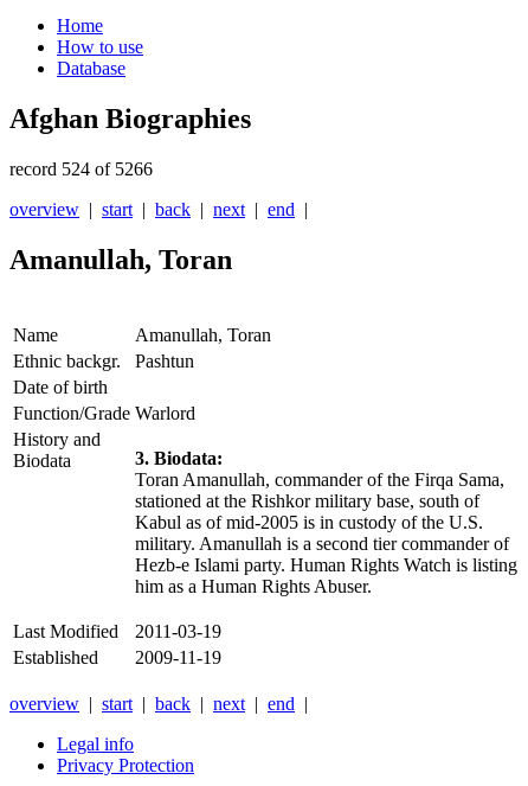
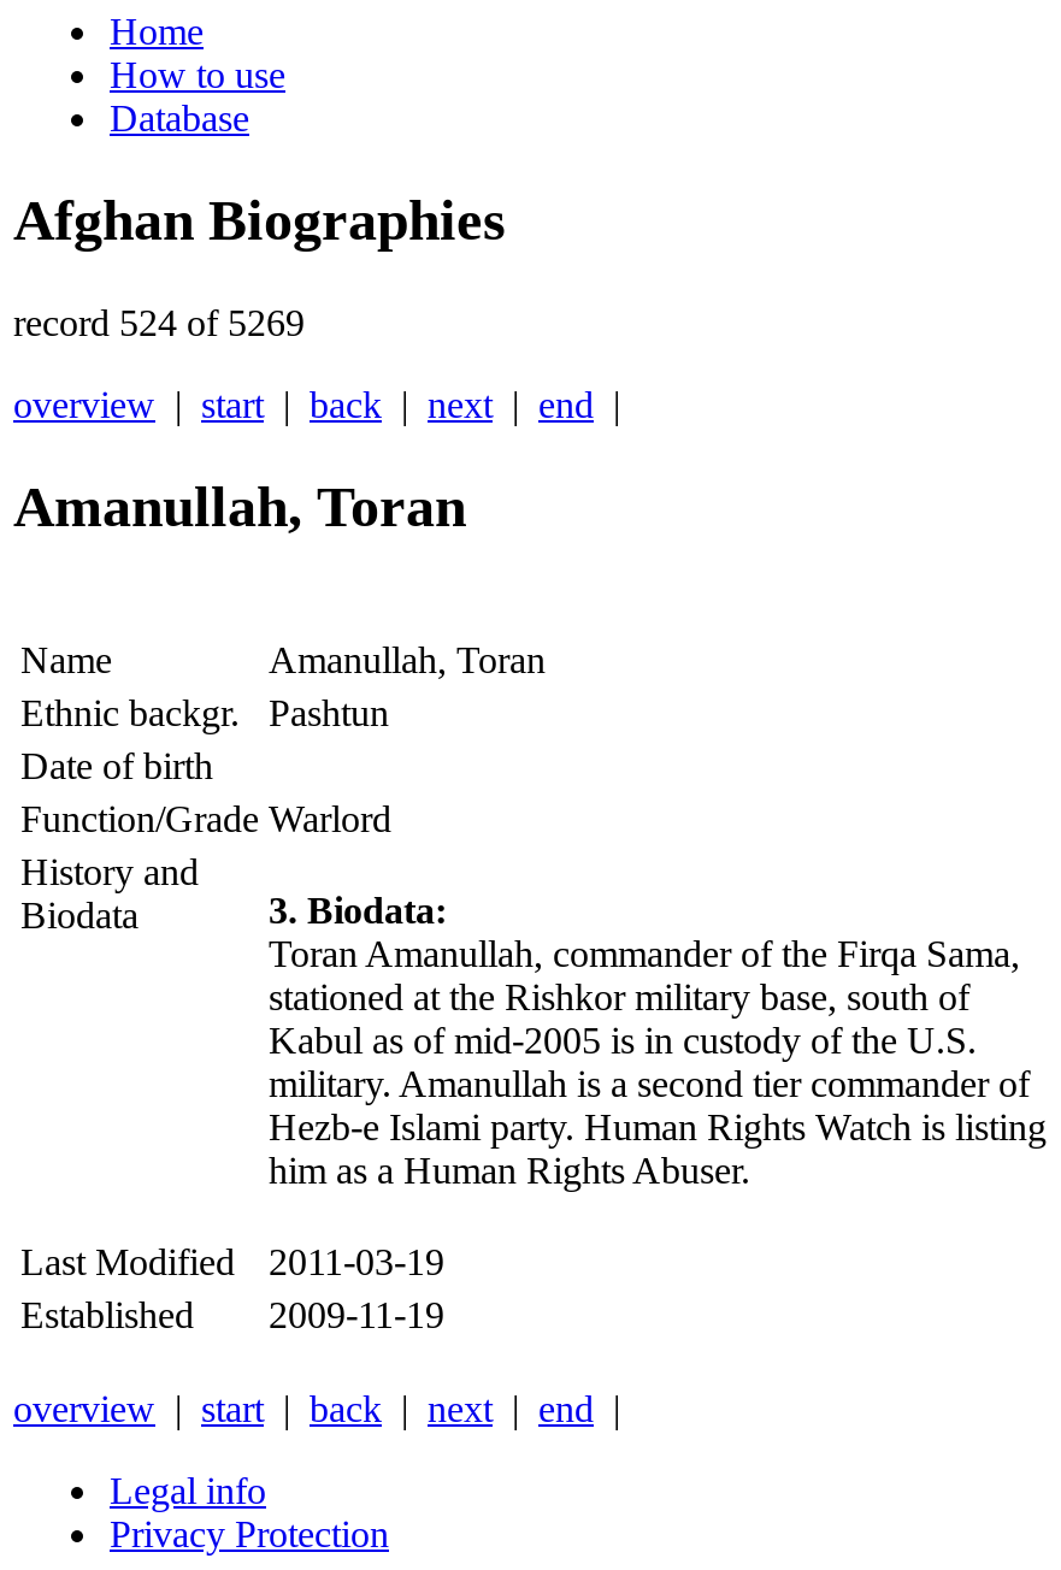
- record 524 of 5266
+ record 524 of 5269
